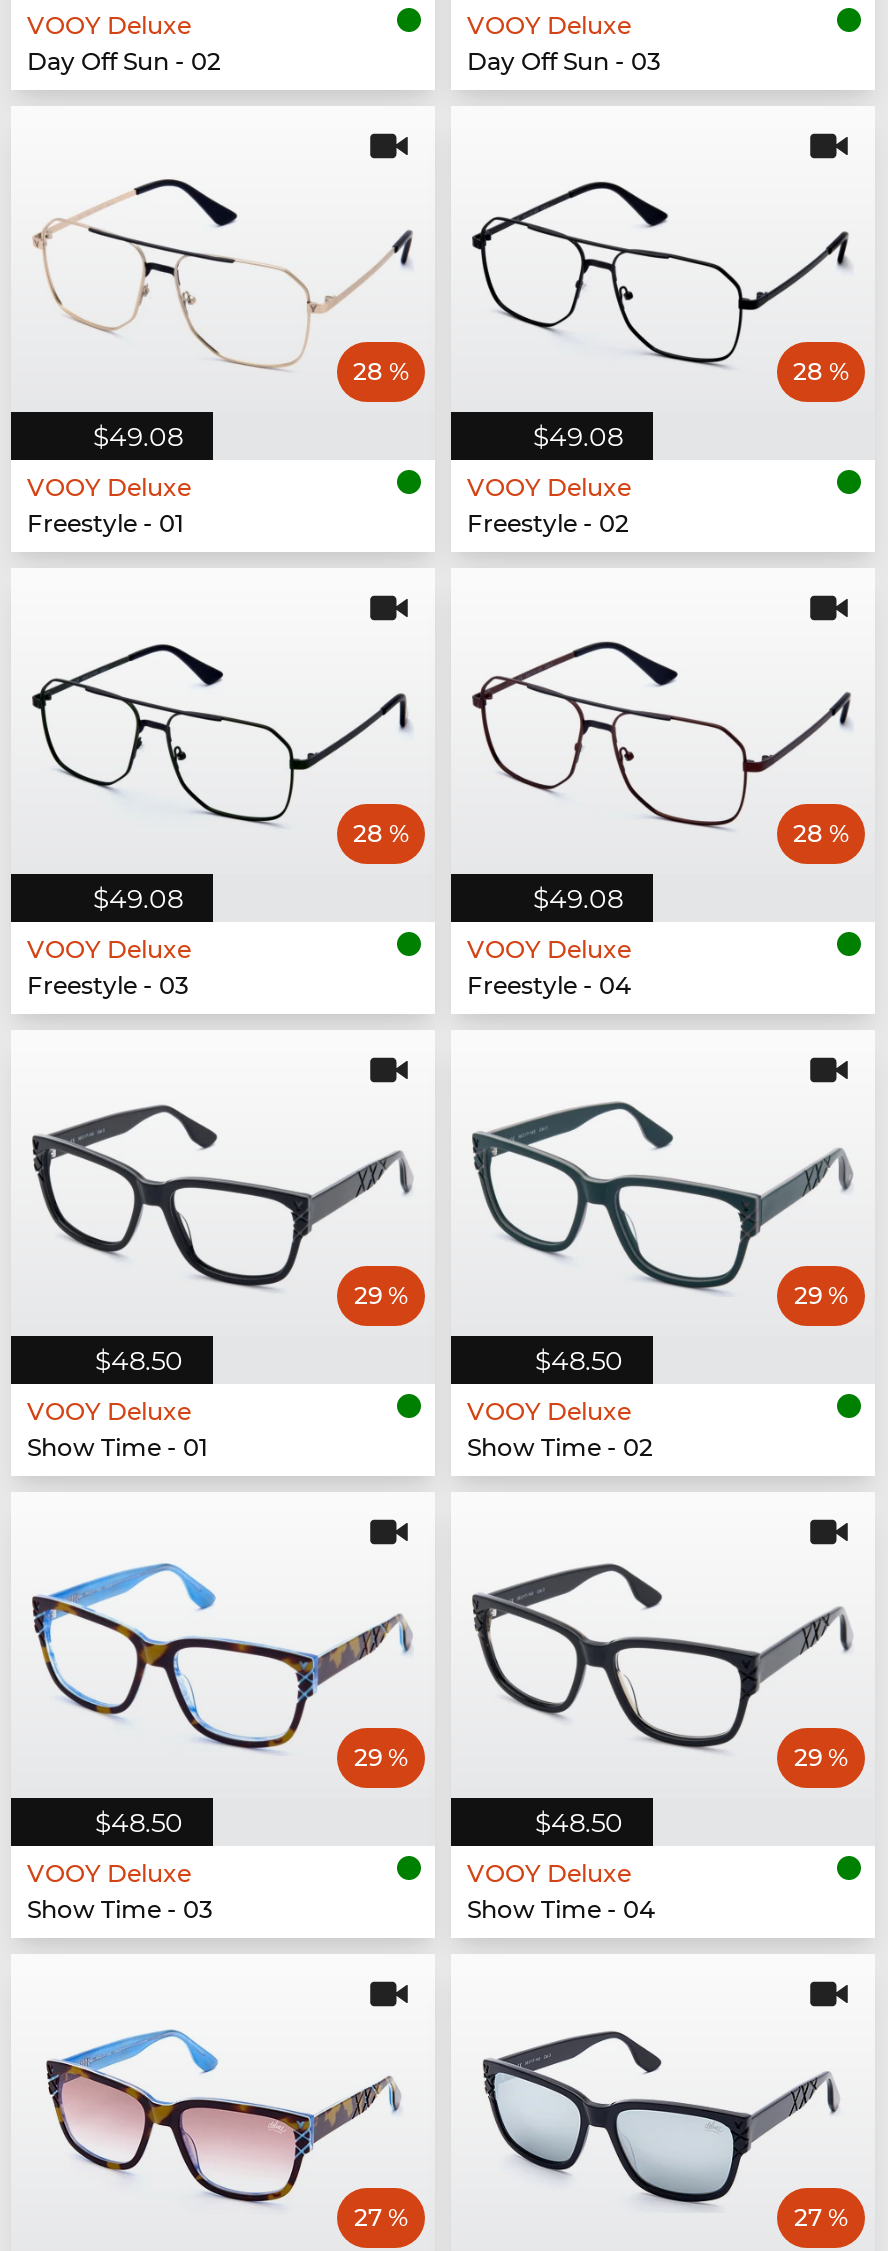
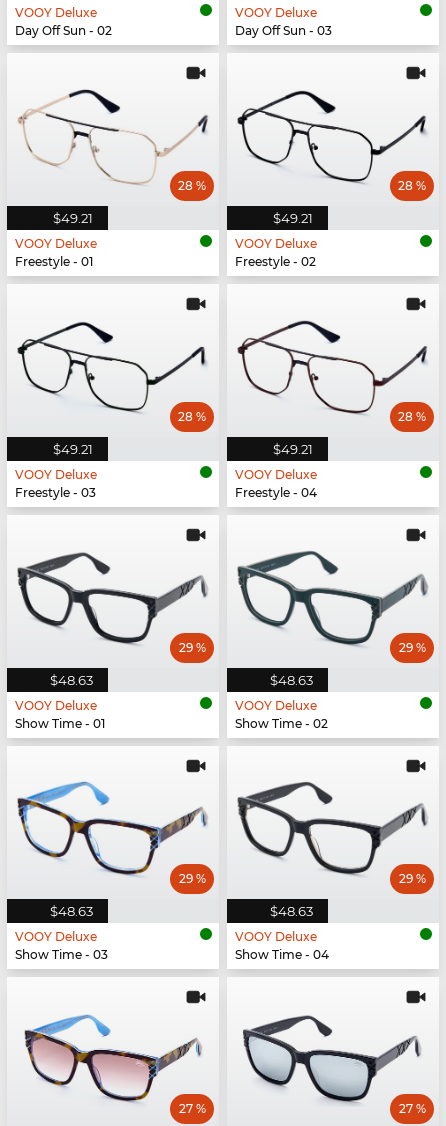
- $49.08
+ $49.21

- $49.08
+ $49.21

- $49.08
+ $49.21

- $49.08
+ $49.21

- $48.50
+ $48.63

- $48.50
+ $48.63

- $48.50
+ $48.63

- $48.50
+ $48.63
